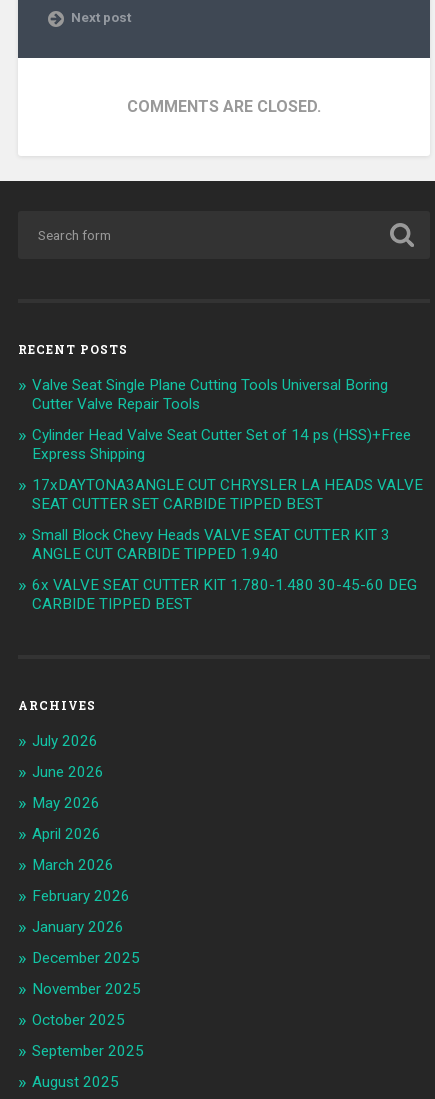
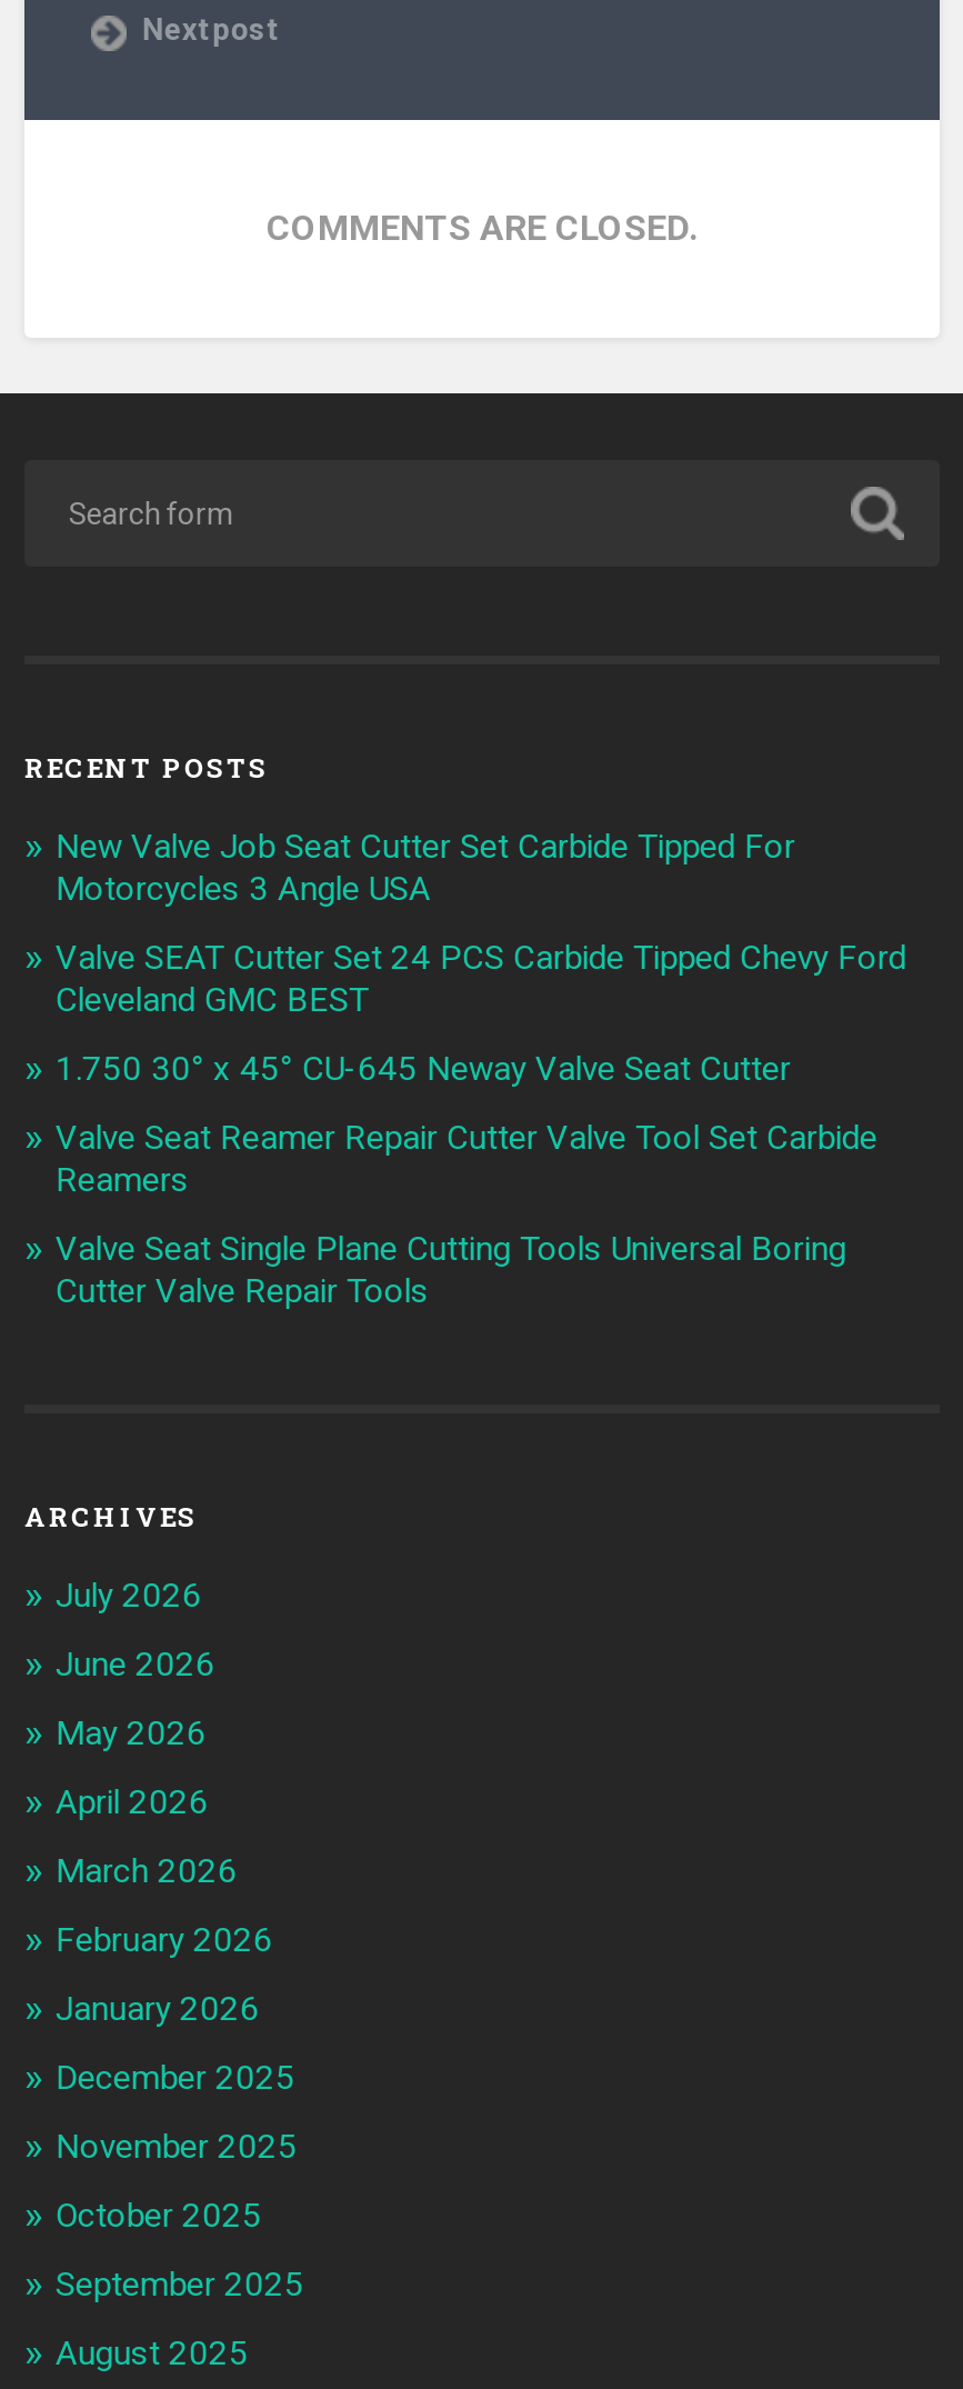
+ New Valve Job Seat Cutter Set Carbide Tipped For
+ Motorcycles 3 Angle USA
+ Valve SEAT Cutter Set 24 PCS Carbide Tipped Chevy Ford
+ Cleveland GMC BEST
+ 1.750 30° x 45° CU-645 Neway Valve Seat Cutter
+ Valve Seat Reamer Repair Cutter Valve Tool Set Carbide
+ Reamers

moved down: Valve Seat Single Plane Cutting Tools Universal Boring | Cutter Valve Repair Tools

- Cylinder Head Valve Seat Cutter Set of 14 ps (HSS)+Free
- Express Shipping
- 17xDAYTONA3ANGLE CUT CHRYSLER LA HEADS VALVE
- SEAT CUTTER SET CARBIDE TIPPED BEST
- Small Block Chevy Heads VALVE SEAT CUTTER KIT 3
- ANGLE CUT CARBIDE TIPPED 1.940
- 6x VALVE SEAT CUTTER KIT 1.780-1.480 30-45-60 DEG
- CARBIDE TIPPED BEST
